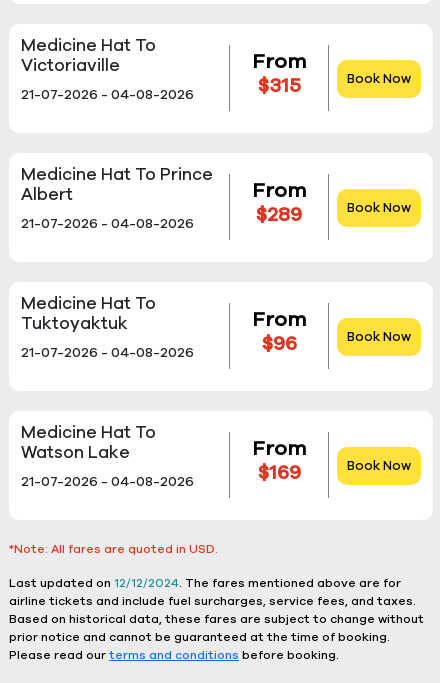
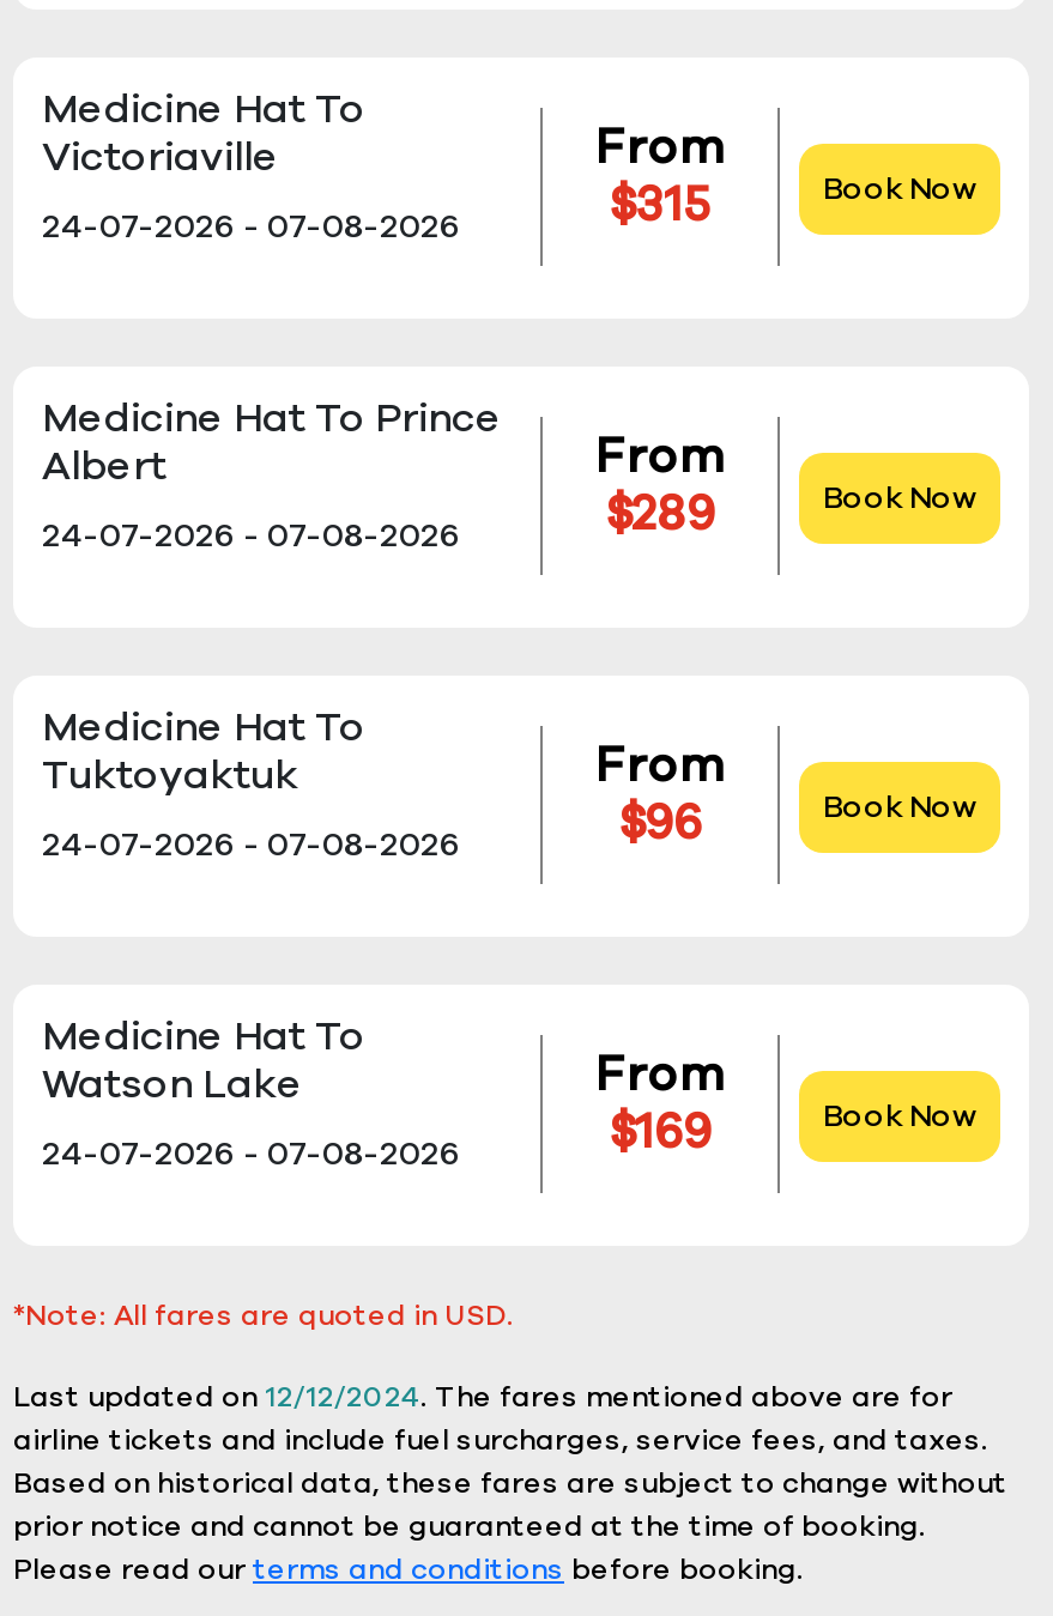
- 21-07-2026 - 04-08-2026
+ 24-07-2026 - 07-08-2026

- 21-07-2026 - 04-08-2026
+ 24-07-2026 - 07-08-2026

- 21-07-2026 - 04-08-2026
+ 24-07-2026 - 07-08-2026

- 21-07-2026 - 04-08-2026
+ 24-07-2026 - 07-08-2026
